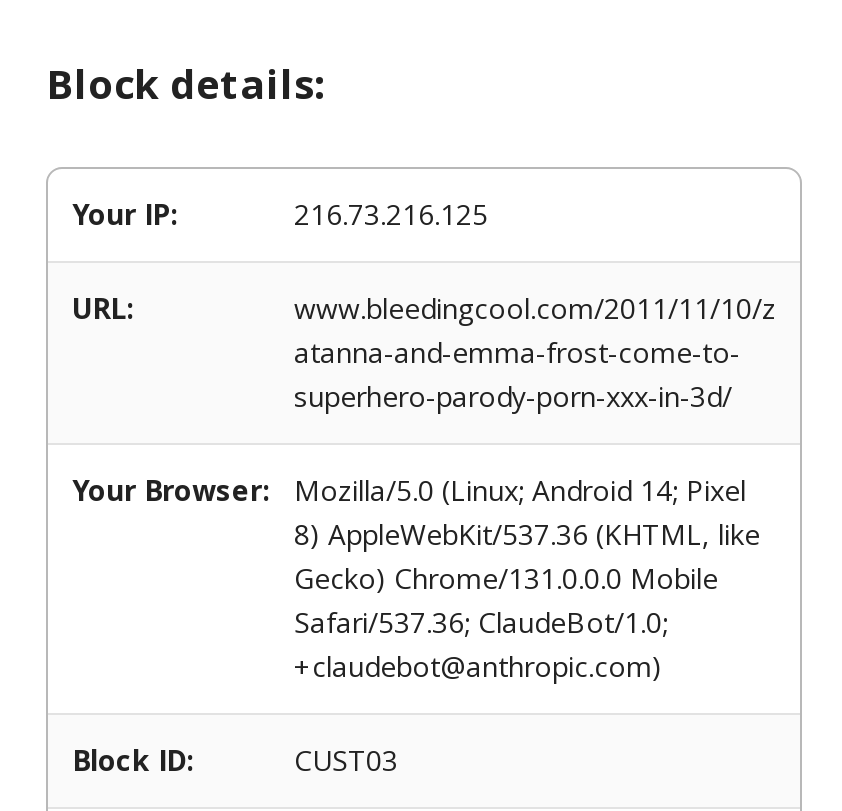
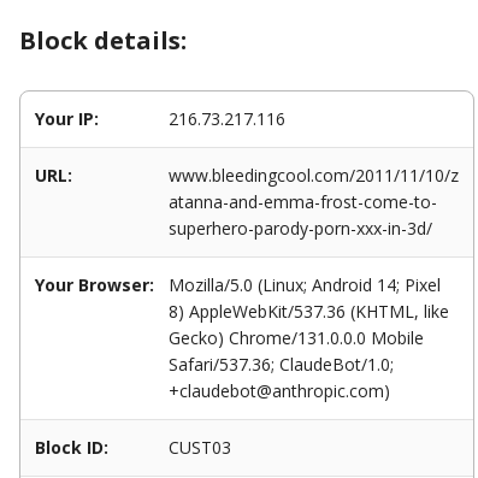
- 216.73.216.125
+ 216.73.217.116
